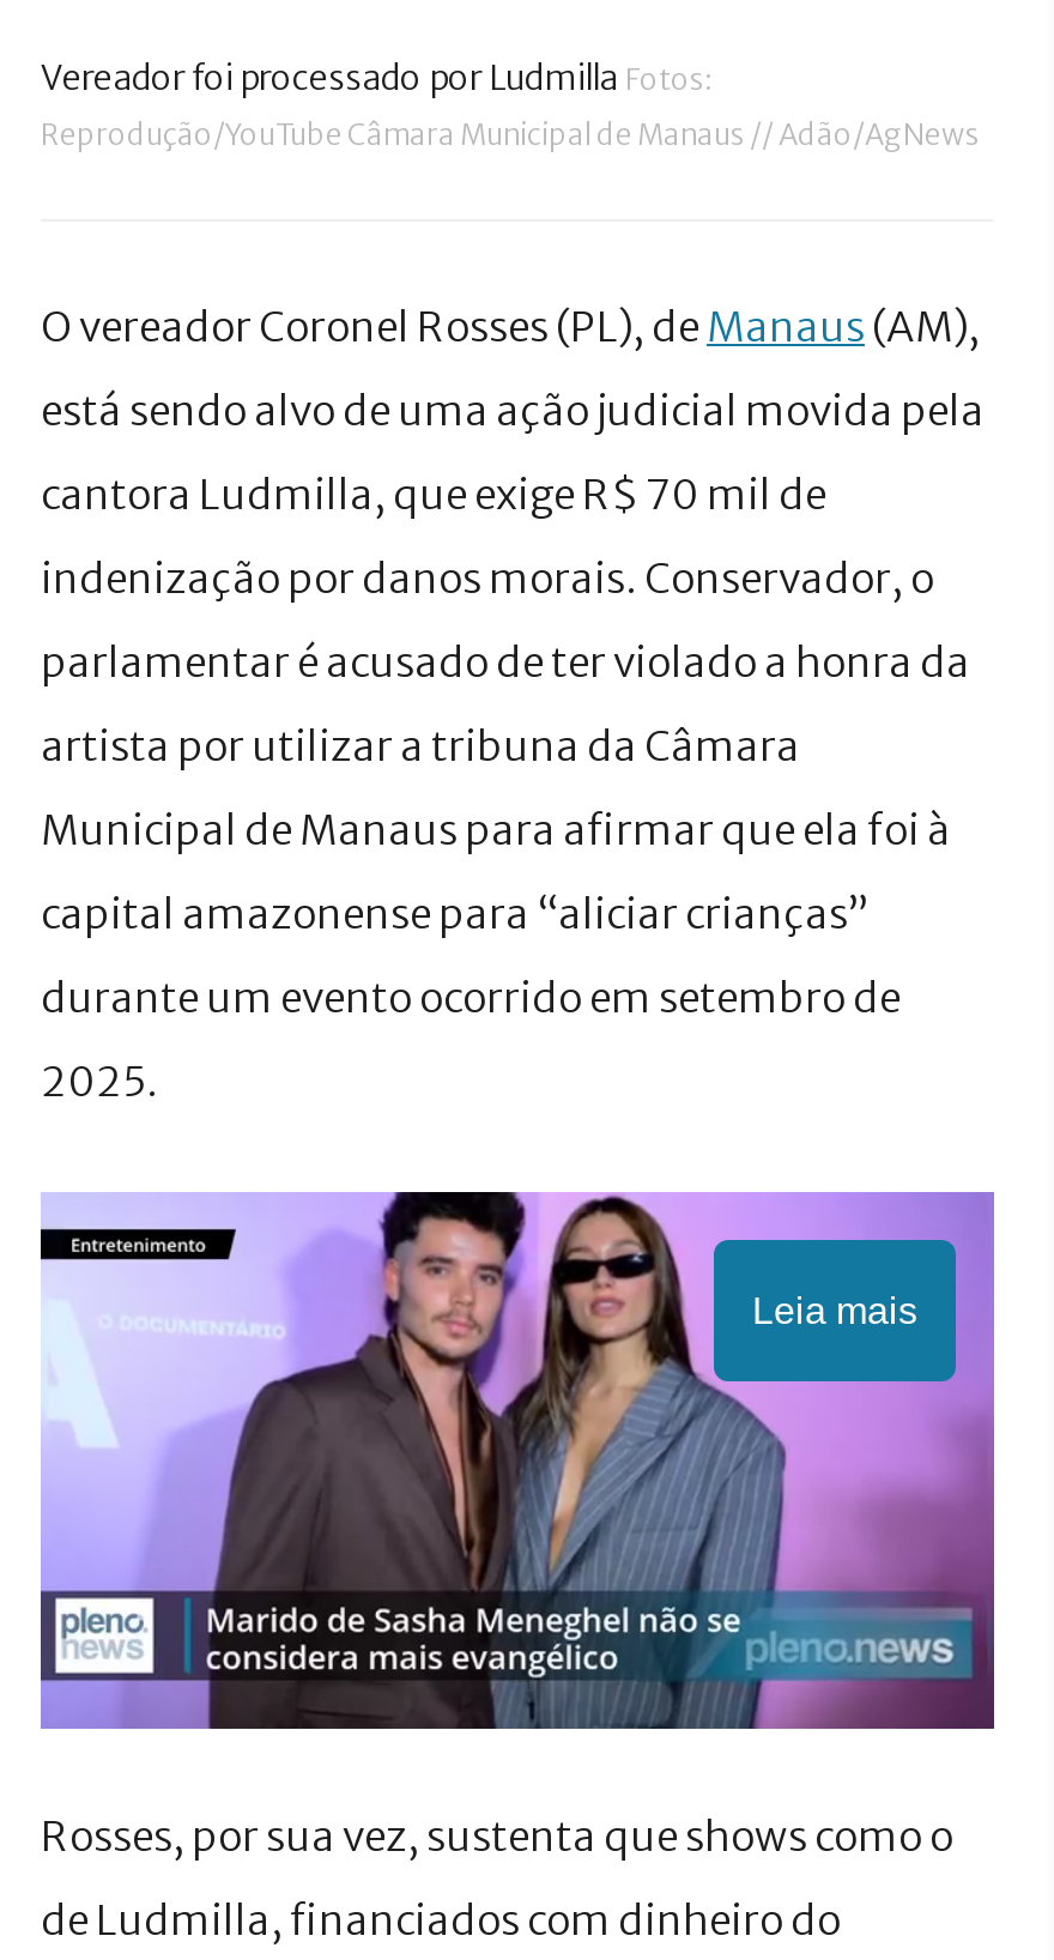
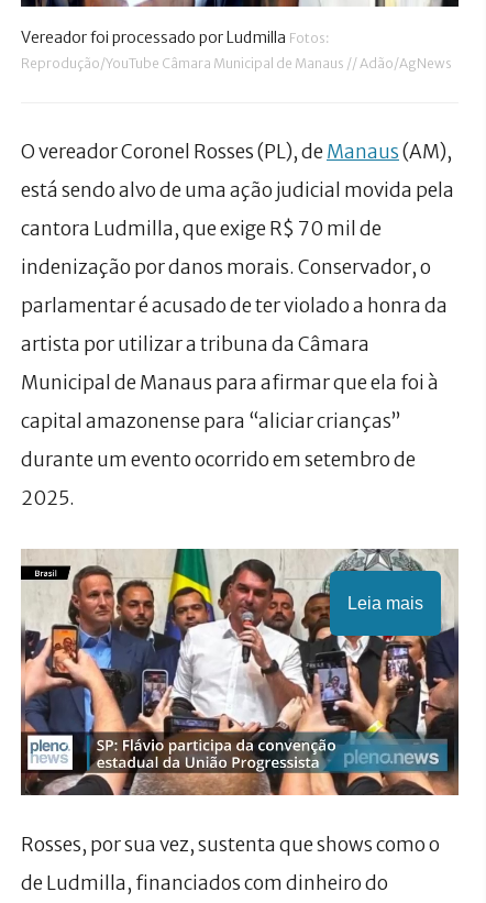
- [image]
+ [image]
